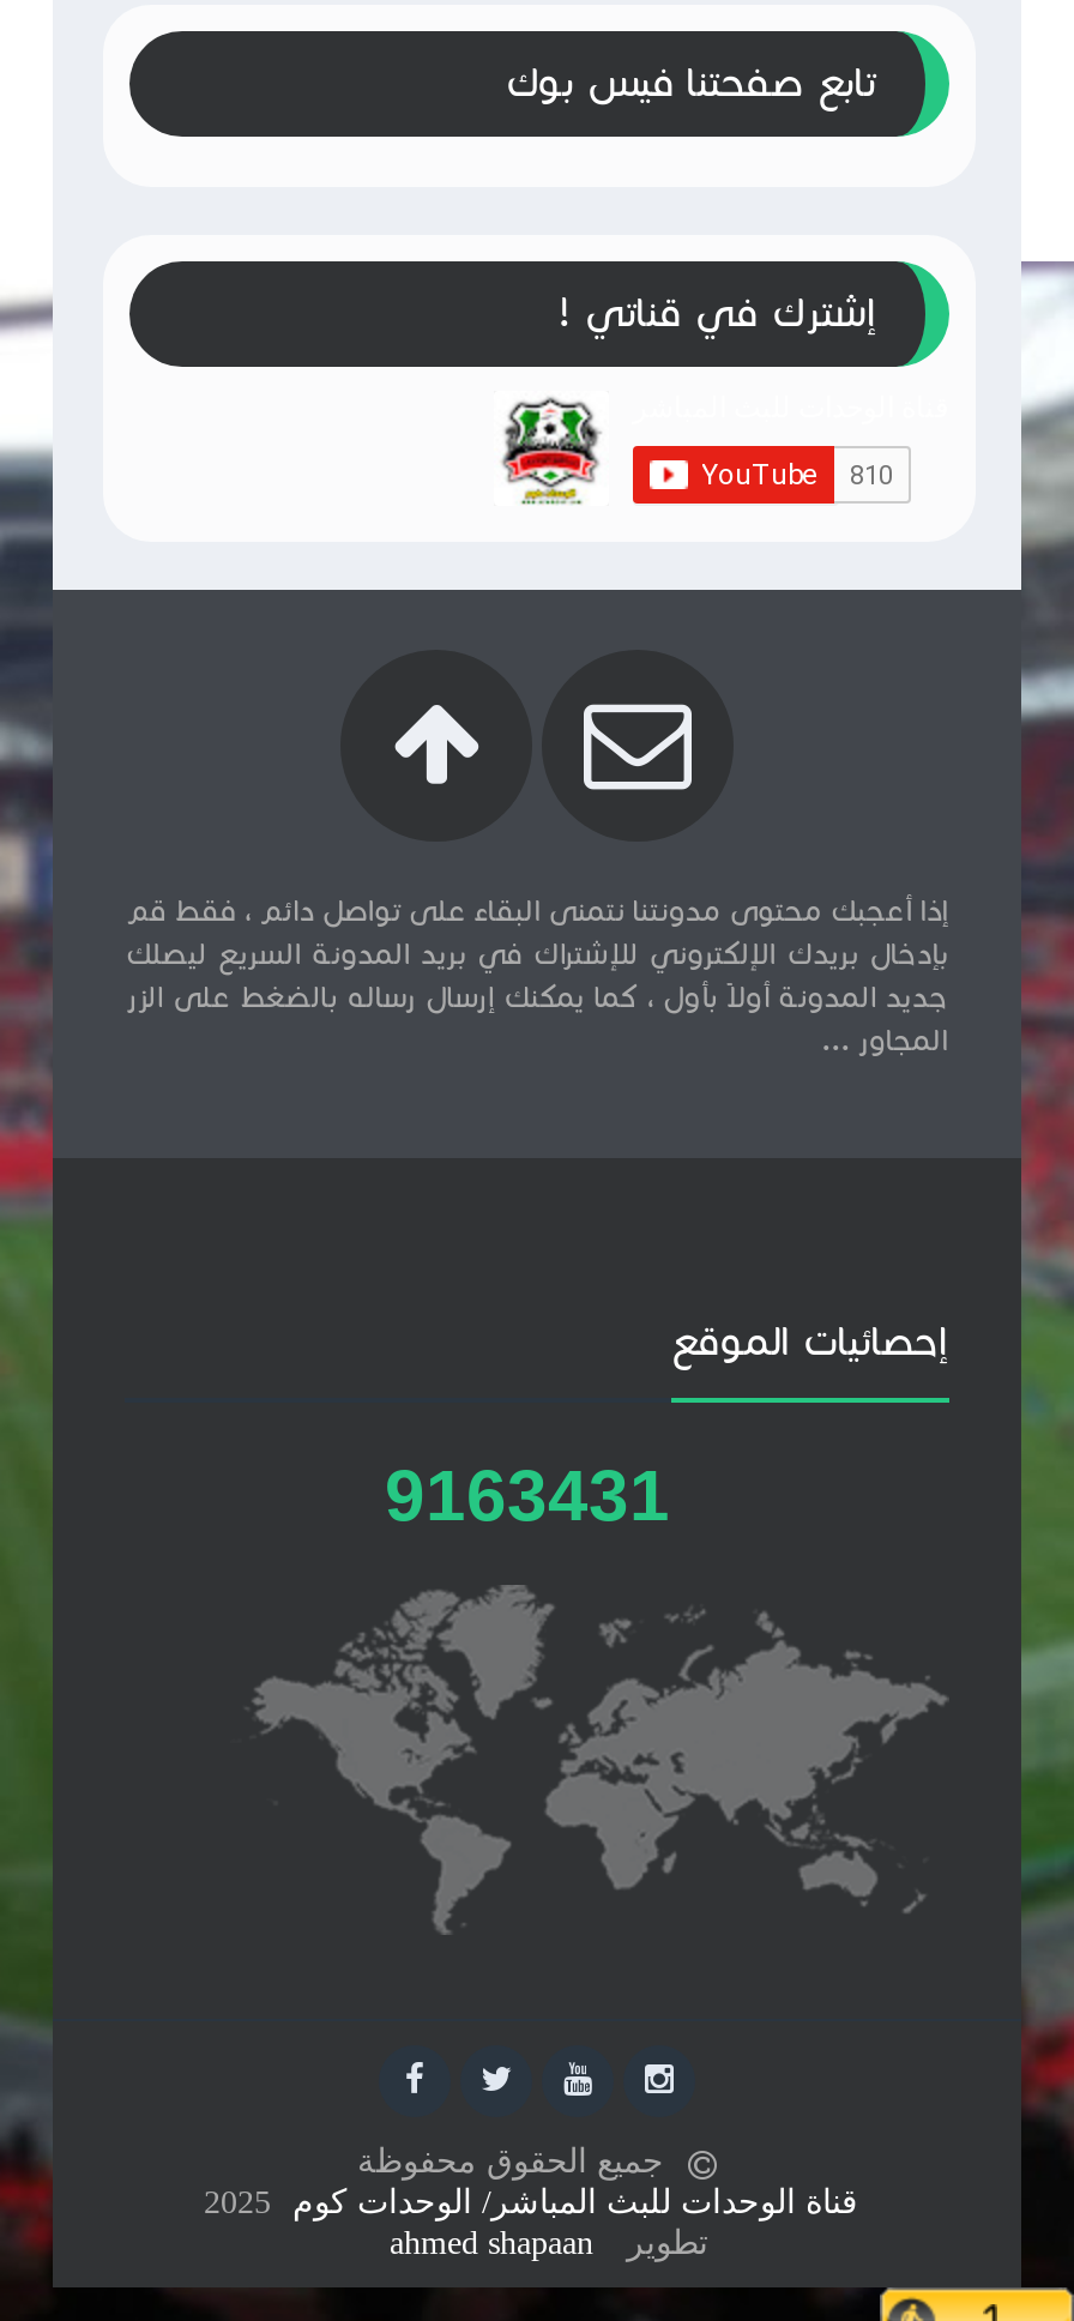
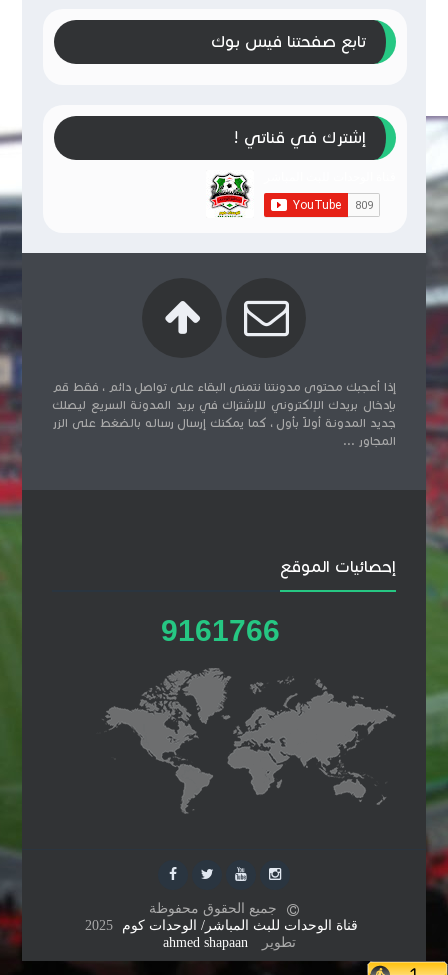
- 9163431
+ 9161766
